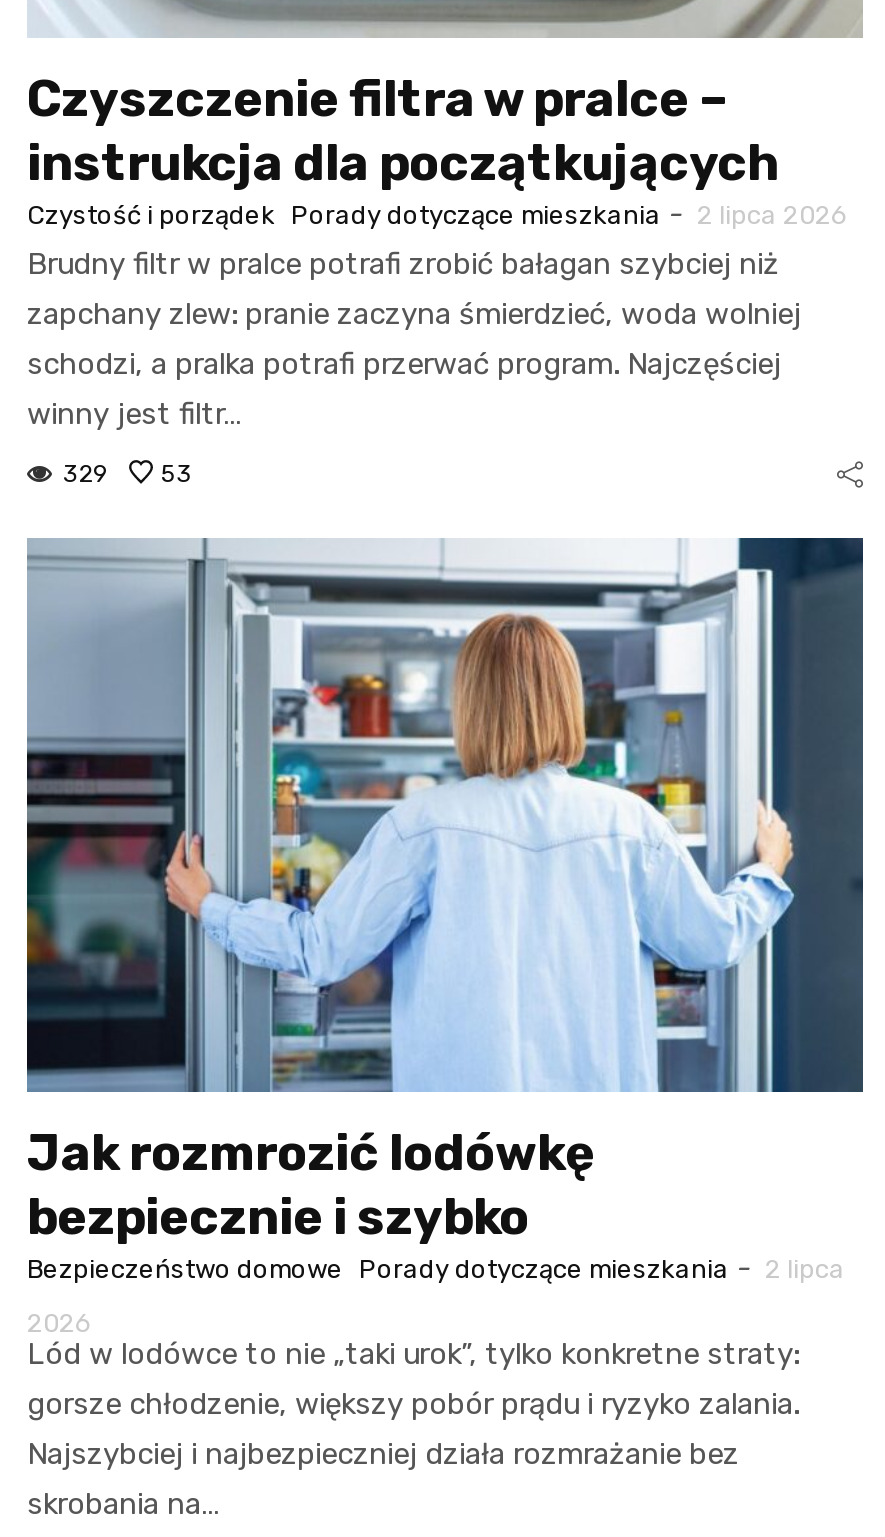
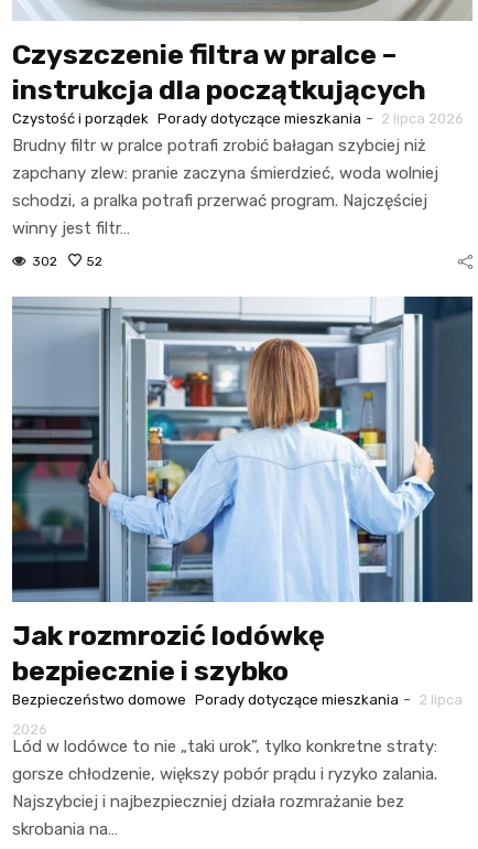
- 329
+ 302

- 53
+ 52
